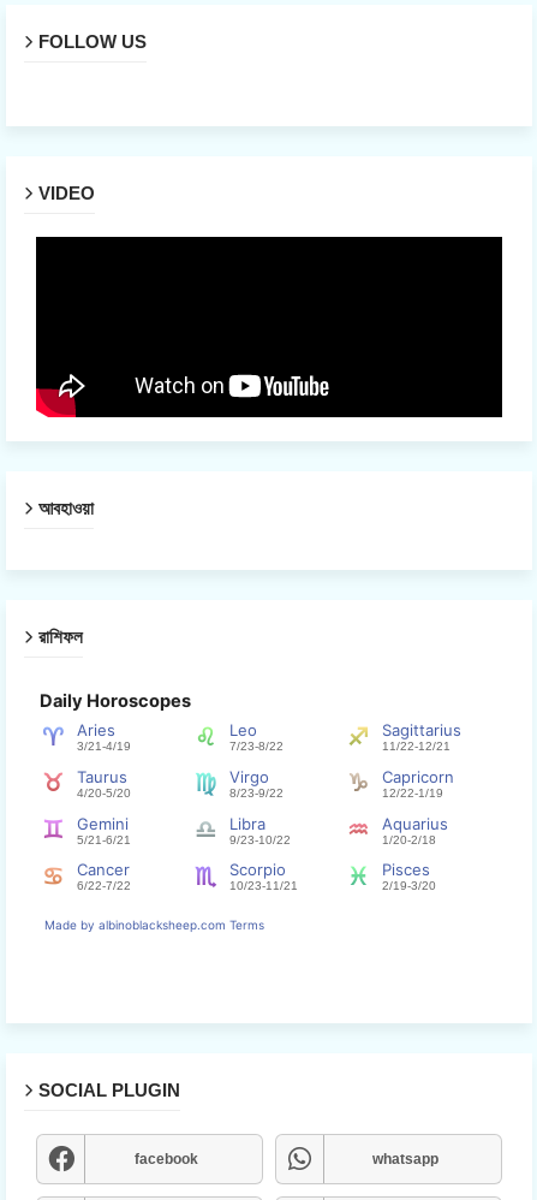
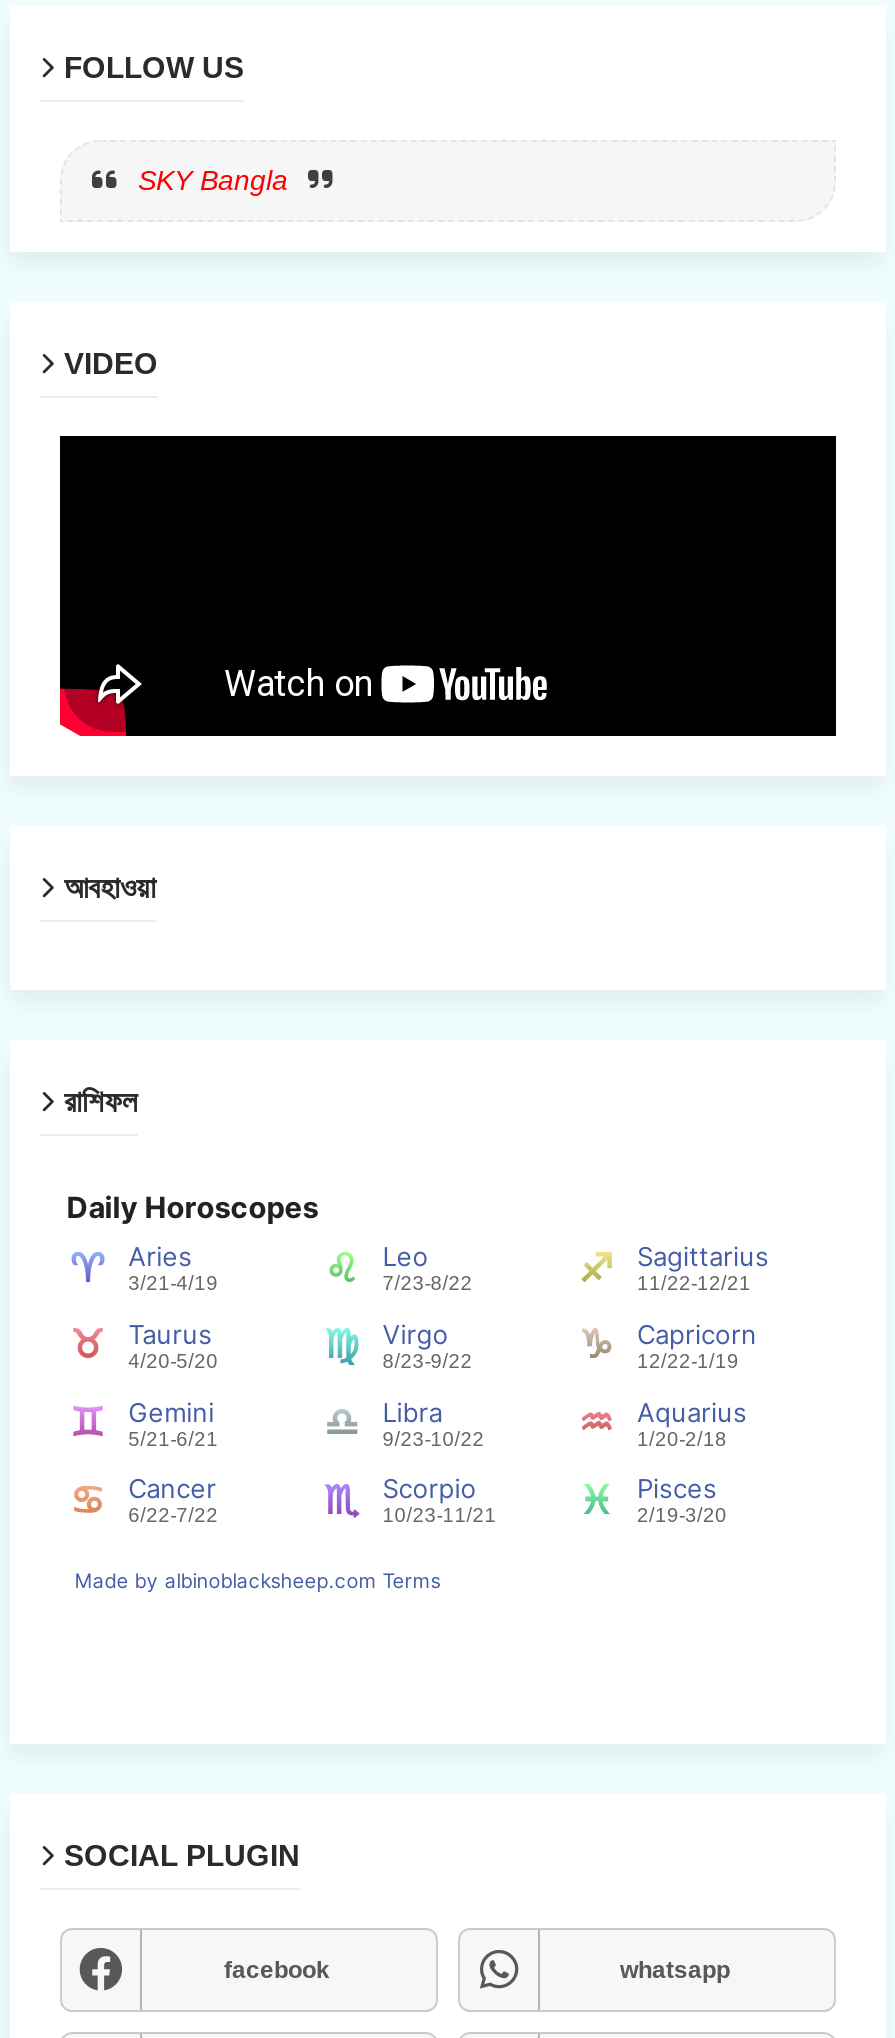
+ SKY Bangla
